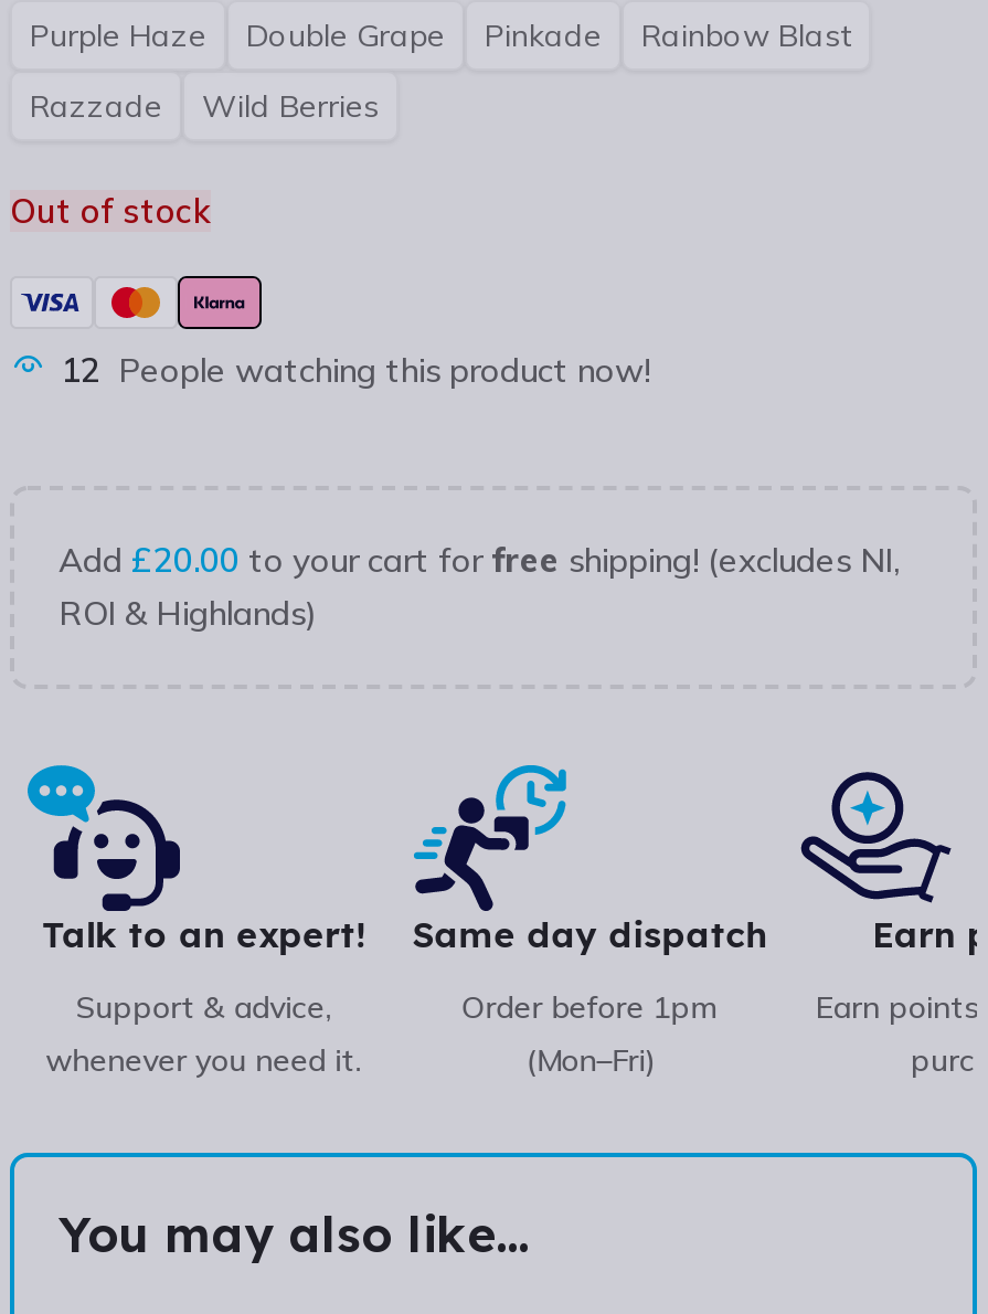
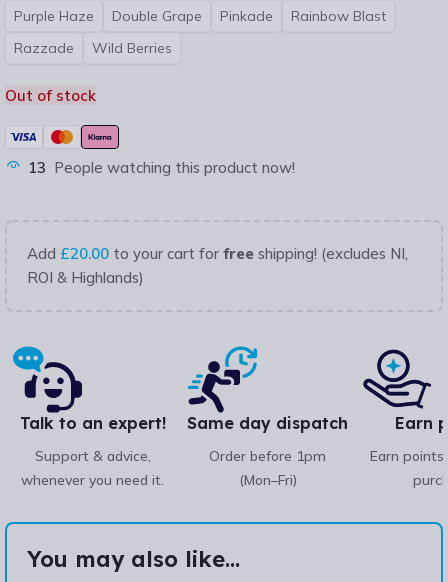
- 12 People watching this product now!
+ 13 People watching this product now!
